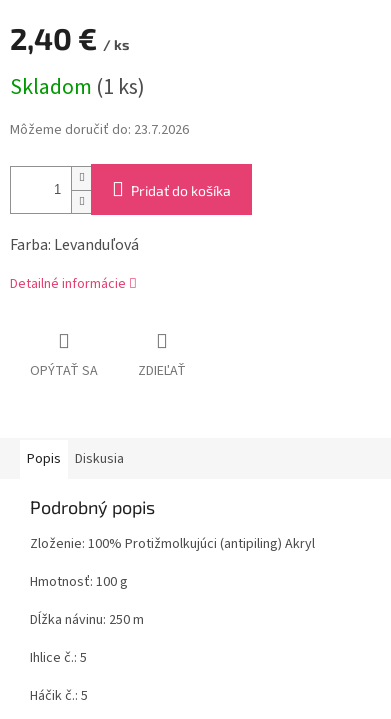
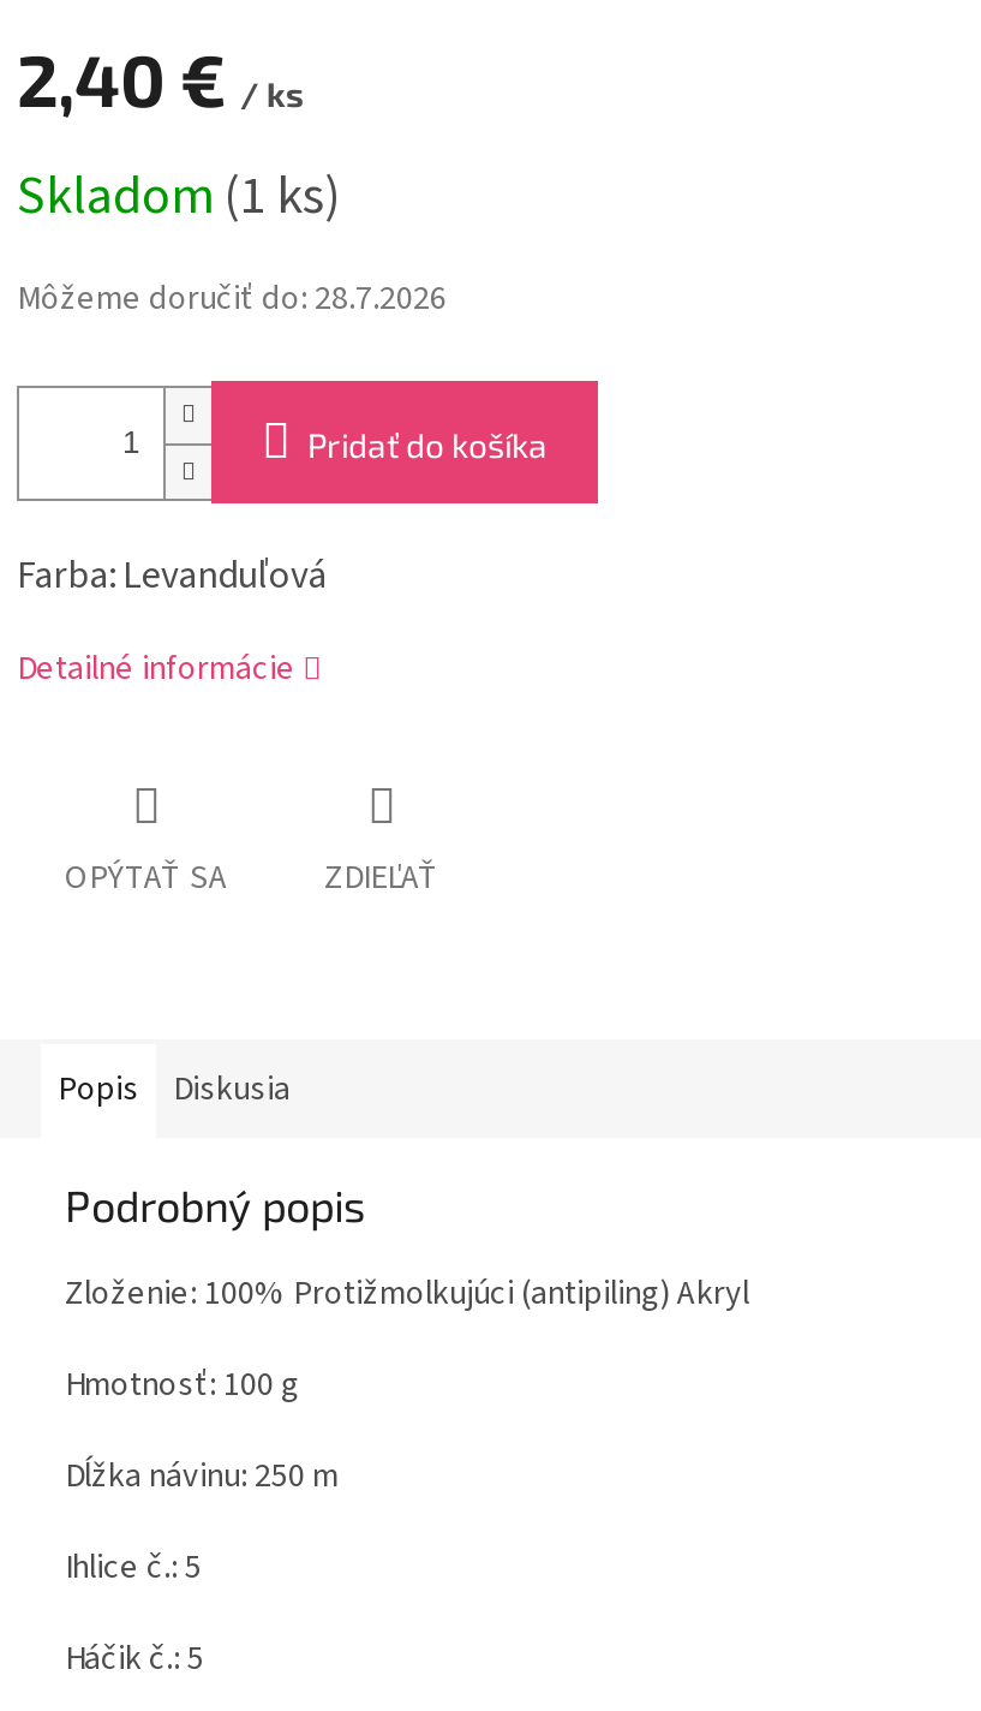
- Môžeme doručiť do: 23.7.2026
+ Môžeme doručiť do: 28.7.2026
